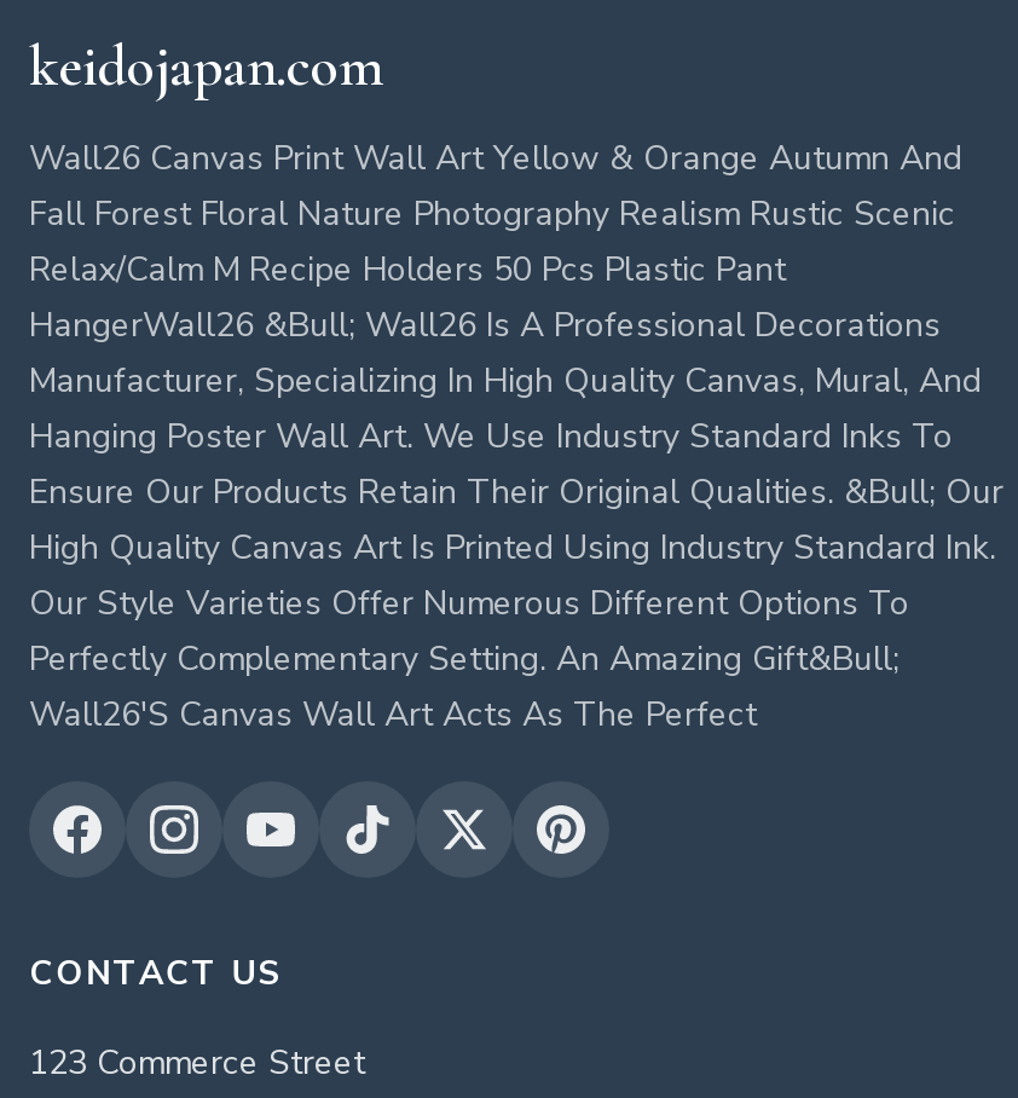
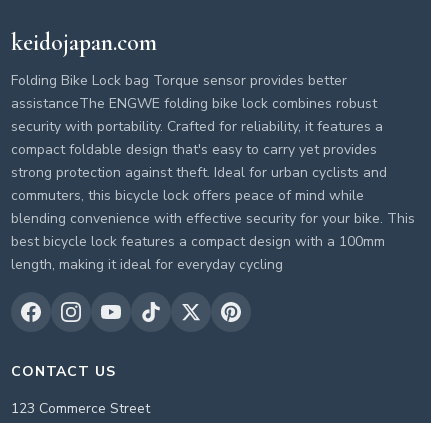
- Wall26 Canvas Print Wall Art Yellow & Orange Autumn And
- Fall Forest Floral Nature Photography Realism Rustic Scenic
- Relax/Calm M Recipe Holders 50 Pcs Plastic Pant
- HangerWall26 &Bull; Wall26 Is A Professional Decorations
- Manufacturer, Specializing In High Quality Canvas, Mural, And
- Hanging Poster Wall Art. We Use Industry Standard Inks To
- Ensure Our Products Retain Their Original Qualities. &Bull; Our
- High Quality Canvas Art Is Printed Using Industry Standard Ink.
- Our Style Varieties Offer Numerous Different Options To
- Perfectly Complementary Setting. An Amazing Gift&Bull;
- Wall26'S Canvas Wall Art Acts As The Perfect
+ Folding Bike Lock bag Torque sensor provides better
+ assistanceThe ENGWE folding bike lock combines robust
+ security with portability. Crafted for reliability, it features a
+ compact foldable design that's easy to carry yet provides
+ strong protection against theft. Ideal for urban cyclists and
+ commuters, this bicycle lock offers peace of mind while
+ blending convenience with effective security for your bike. This
+ best bicycle lock features a compact design with a 100mm
+ length, making it ideal for everyday cycling
